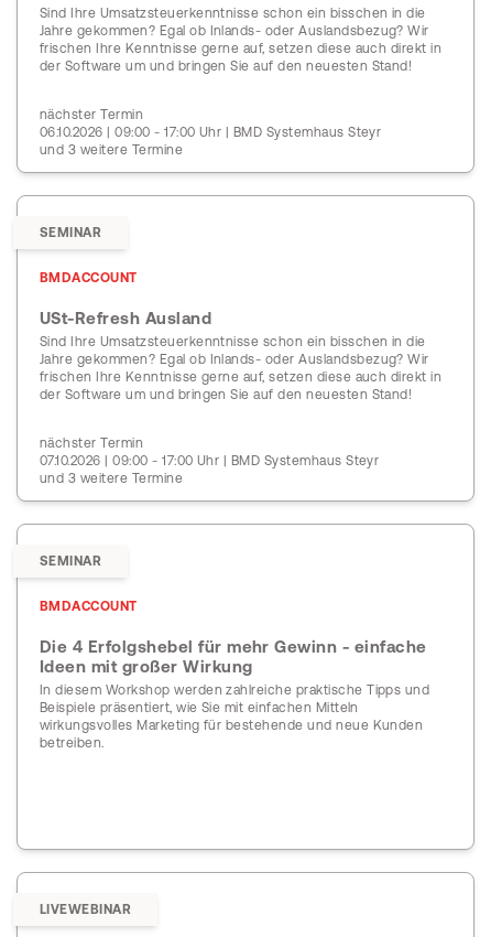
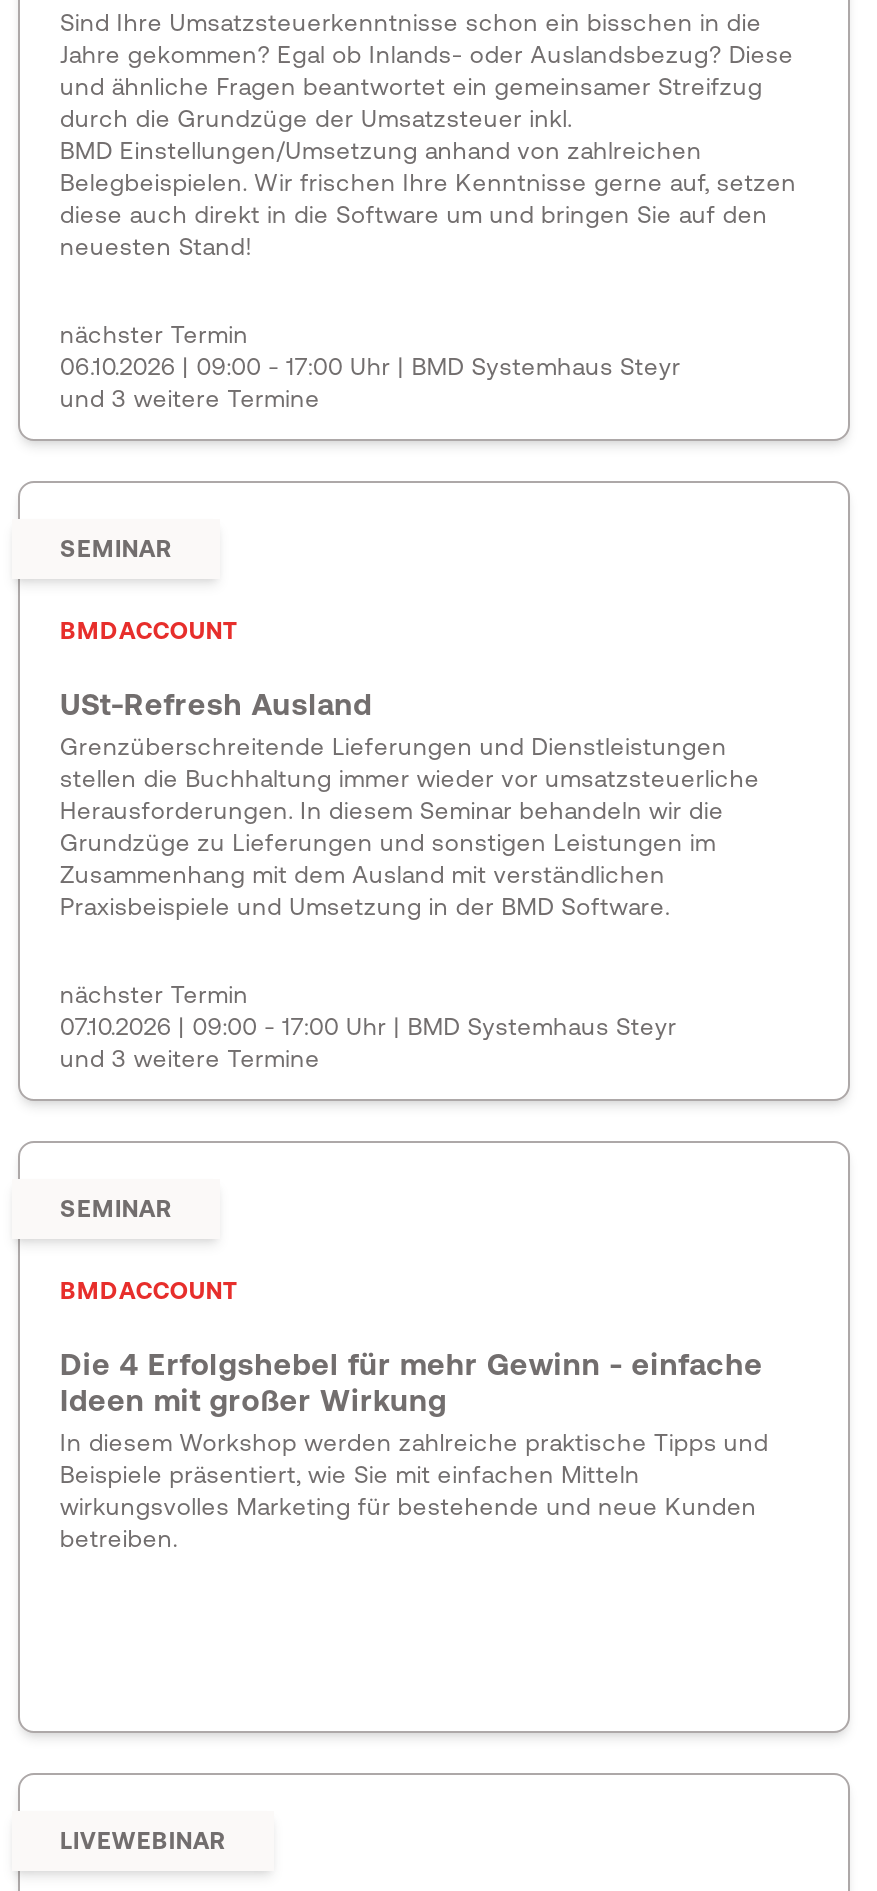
- Jahre gekommen? Egal ob Inlands- oder Auslandsbezug? Wir
- frischen Ihre Kenntnisse gerne auf, setzen diese auch direkt in
- der Software um und bringen Sie auf den neuesten Stand!
+ Jahre gekommen? Egal ob Inlands- oder Auslandsbezug? Diese
+ und ähnliche Fragen beantwortet ein gemeinsamer Streifzug
+ durch die Grundzüge der Umsatzsteuer inkl.
+ BMD Einstellungen/Umsetzung anhand von zahlreichen
+ Belegbeispielen. Wir frischen Ihre Kenntnisse gerne auf, setzen
+ diese auch direkt in die Software um und bringen Sie auf den
+ neuesten Stand!

- Sind Ihre Umsatzsteuerkenntnisse schon ein bisschen in die
- Jahre gekommen? Egal ob Inlands- oder Auslandsbezug? Wir
- frischen Ihre Kenntnisse gerne auf, setzen diese auch direkt in
- der Software um und bringen Sie auf den neuesten Stand!
+ Grenzüberschreitende Lieferungen und Dienstleistungen
+ stellen die Buchhaltung immer wieder vor umsatzsteuerliche
+ Herausforderungen. In diesem Seminar behandeln wir die
+ Grundzüge zu Lieferungen und sonstigen Leistungen im
+ Zusammenhang mit dem Ausland mit verständlichen
+ Praxisbeispiele und Umsetzung in der BMD Software.
